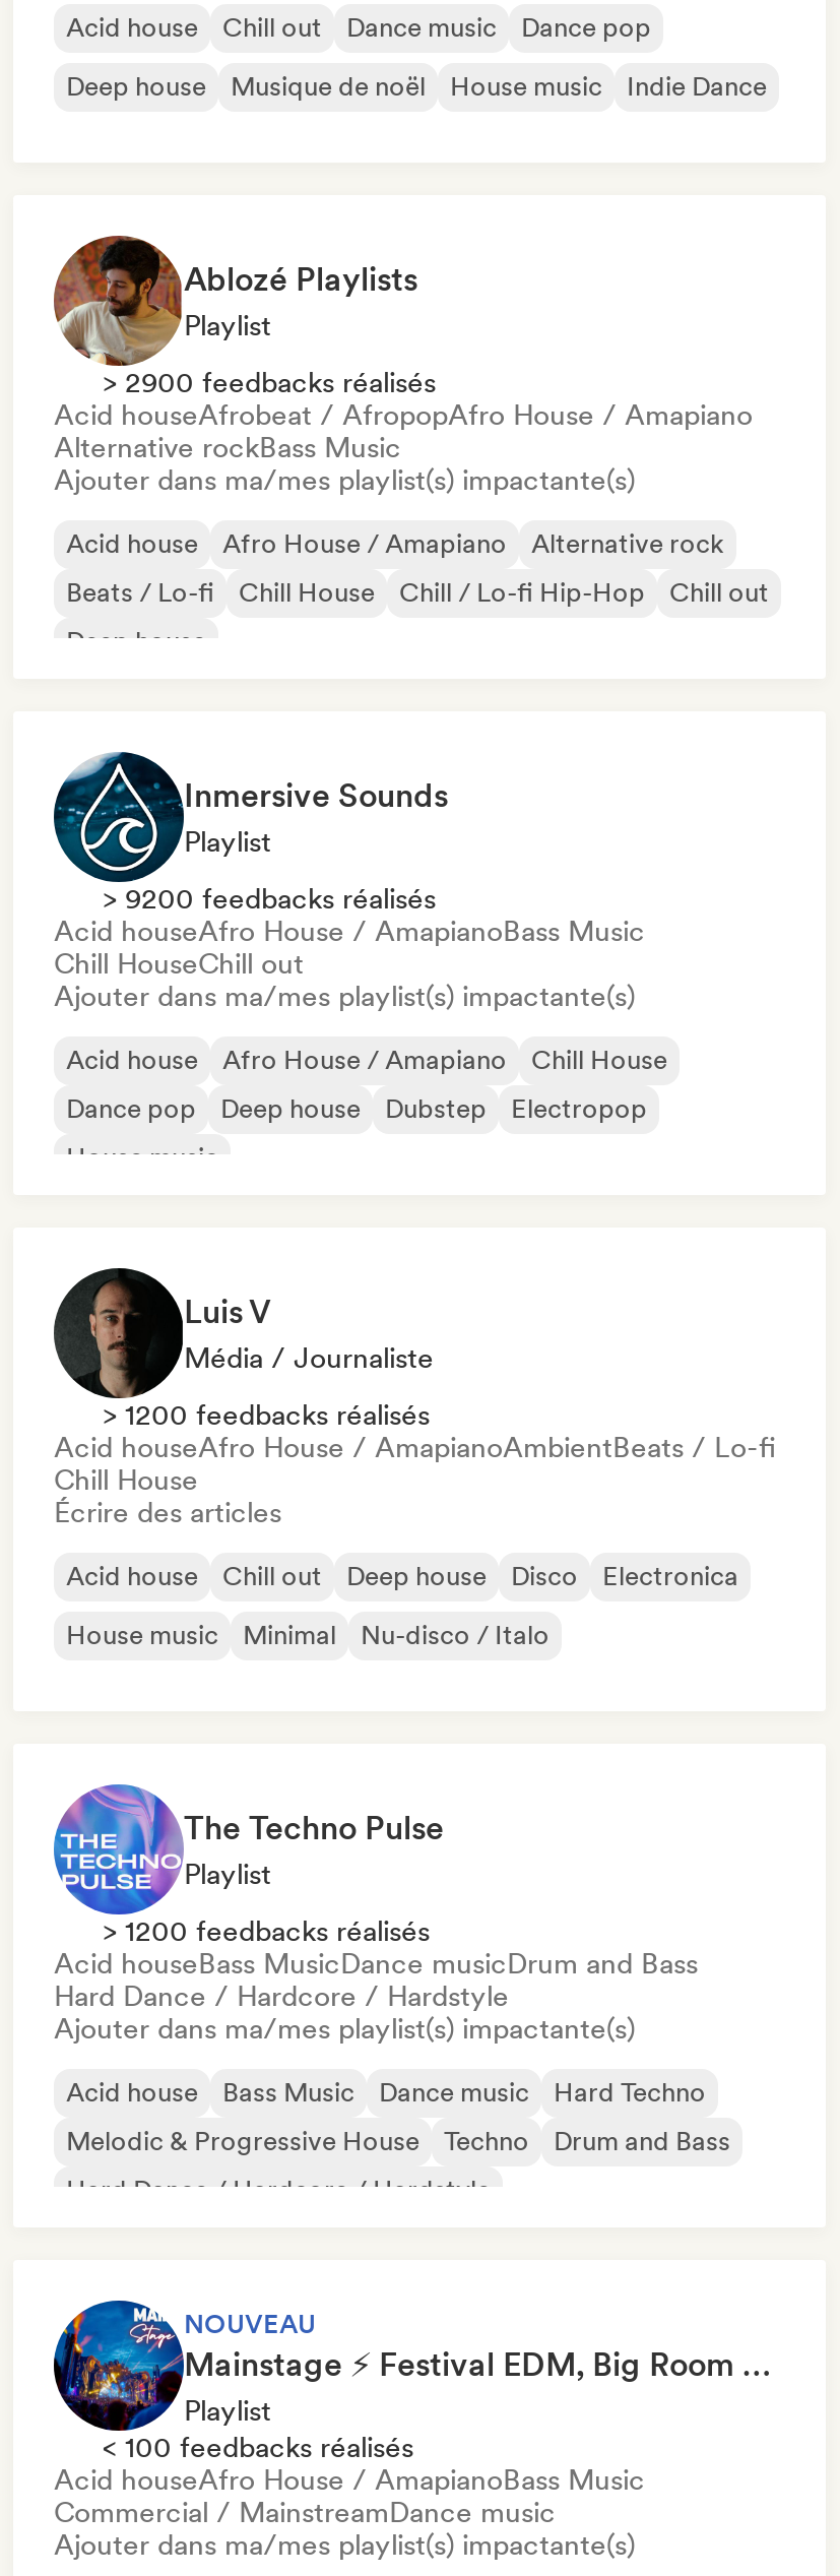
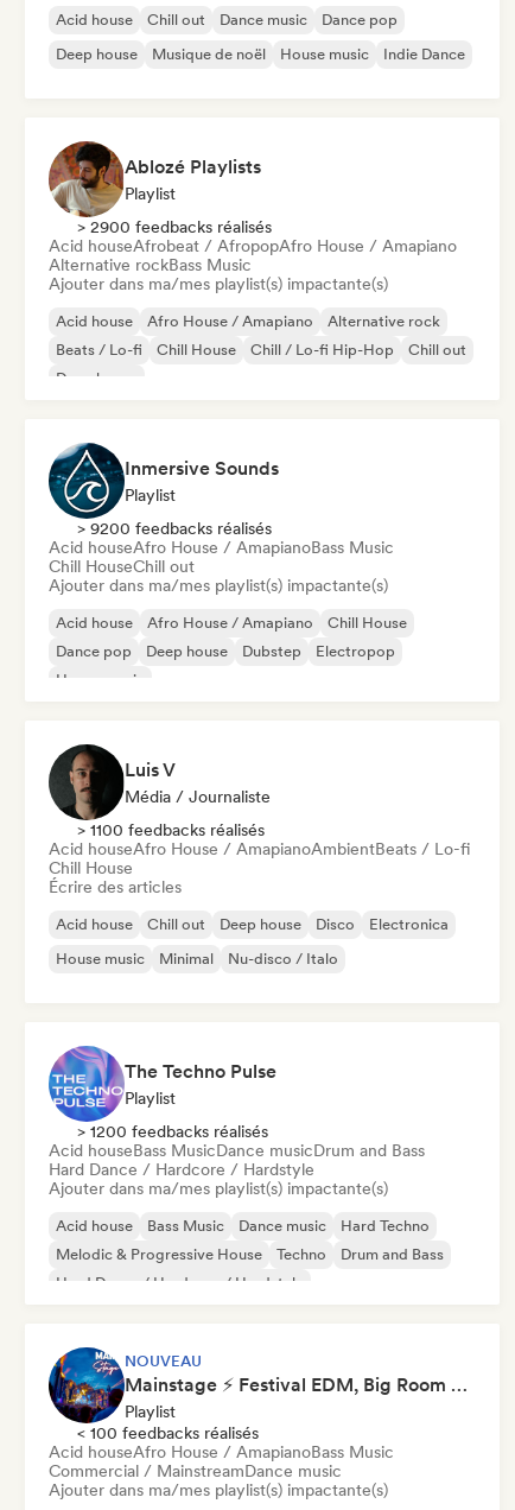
- > 1200 feedbacks réalisés
+ > 1100 feedbacks réalisés
